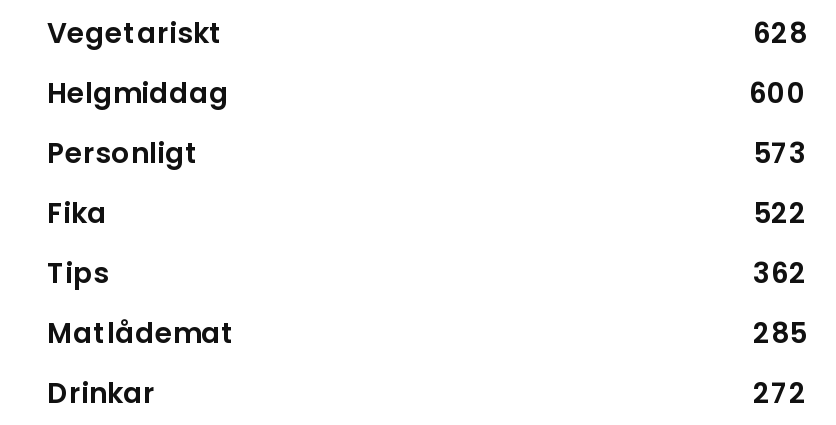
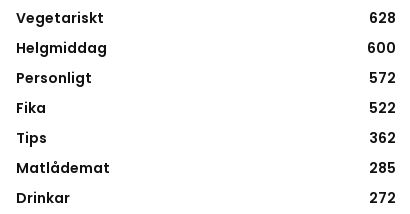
- 573
+ 572
